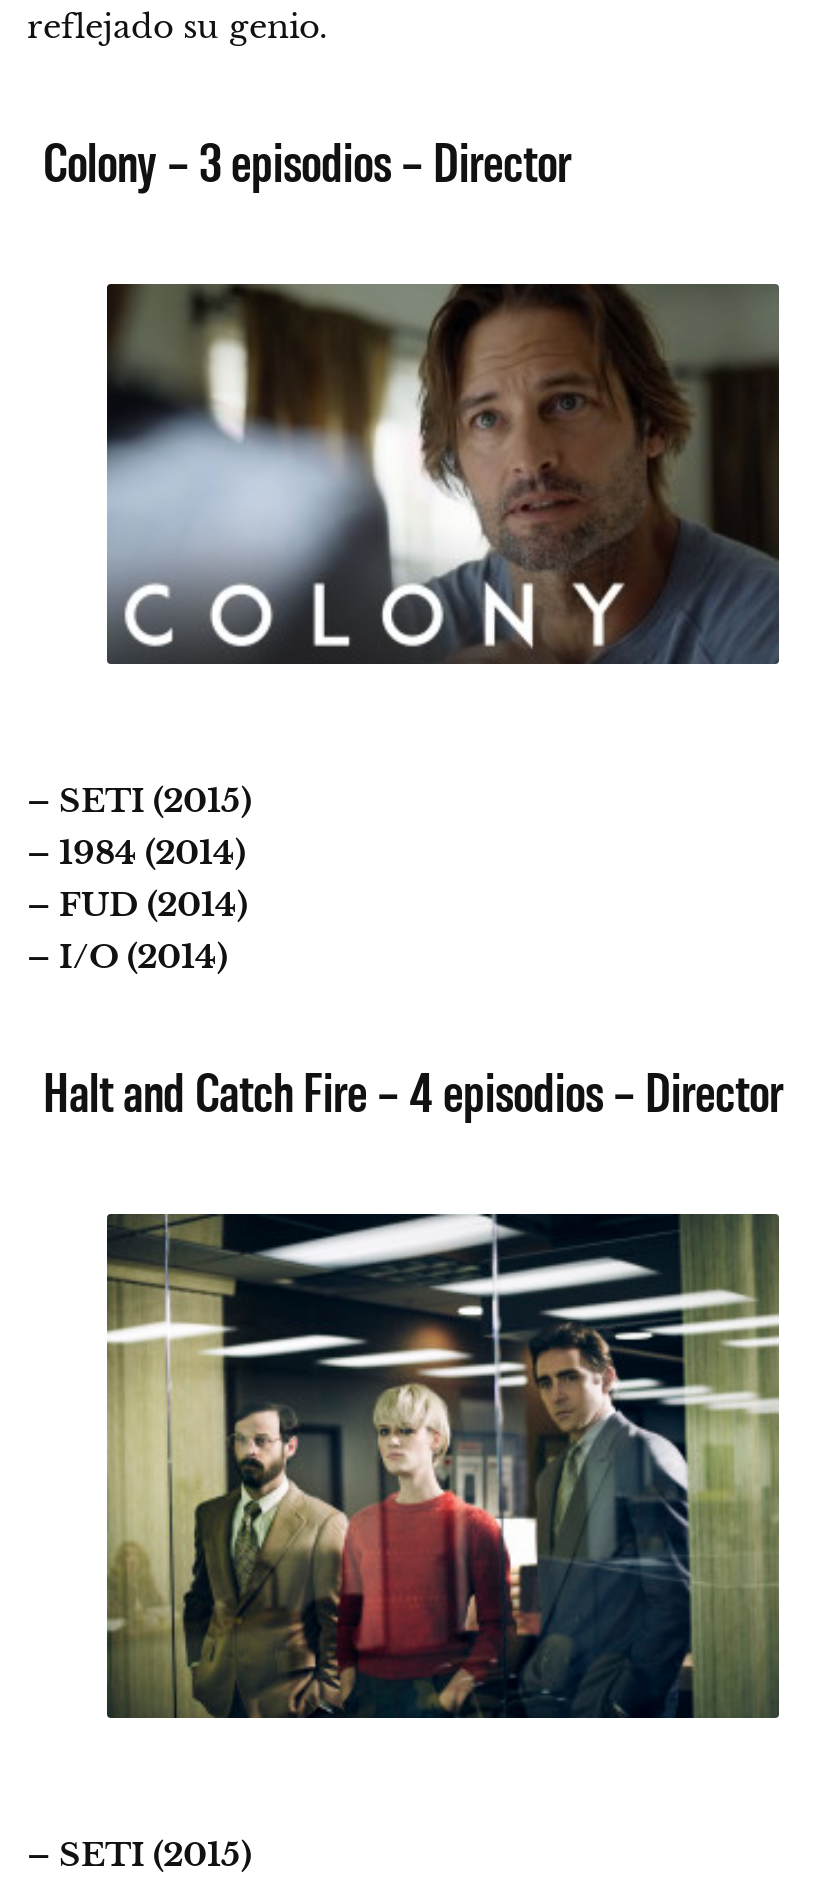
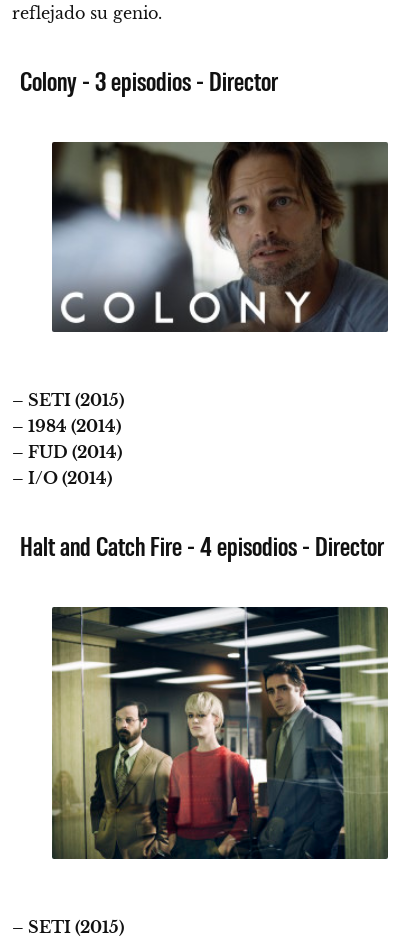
- Colony – 3 episodios – Director
+ Colony - 3 episodios - Director

- Halt and Catch Fire – 4 episodios – Director
+ Halt and Catch Fire - 4 episodios - Director
